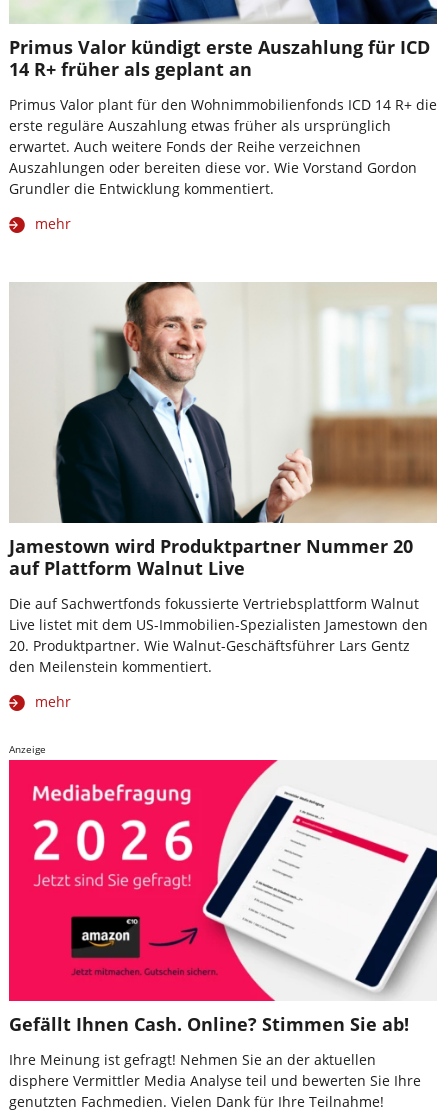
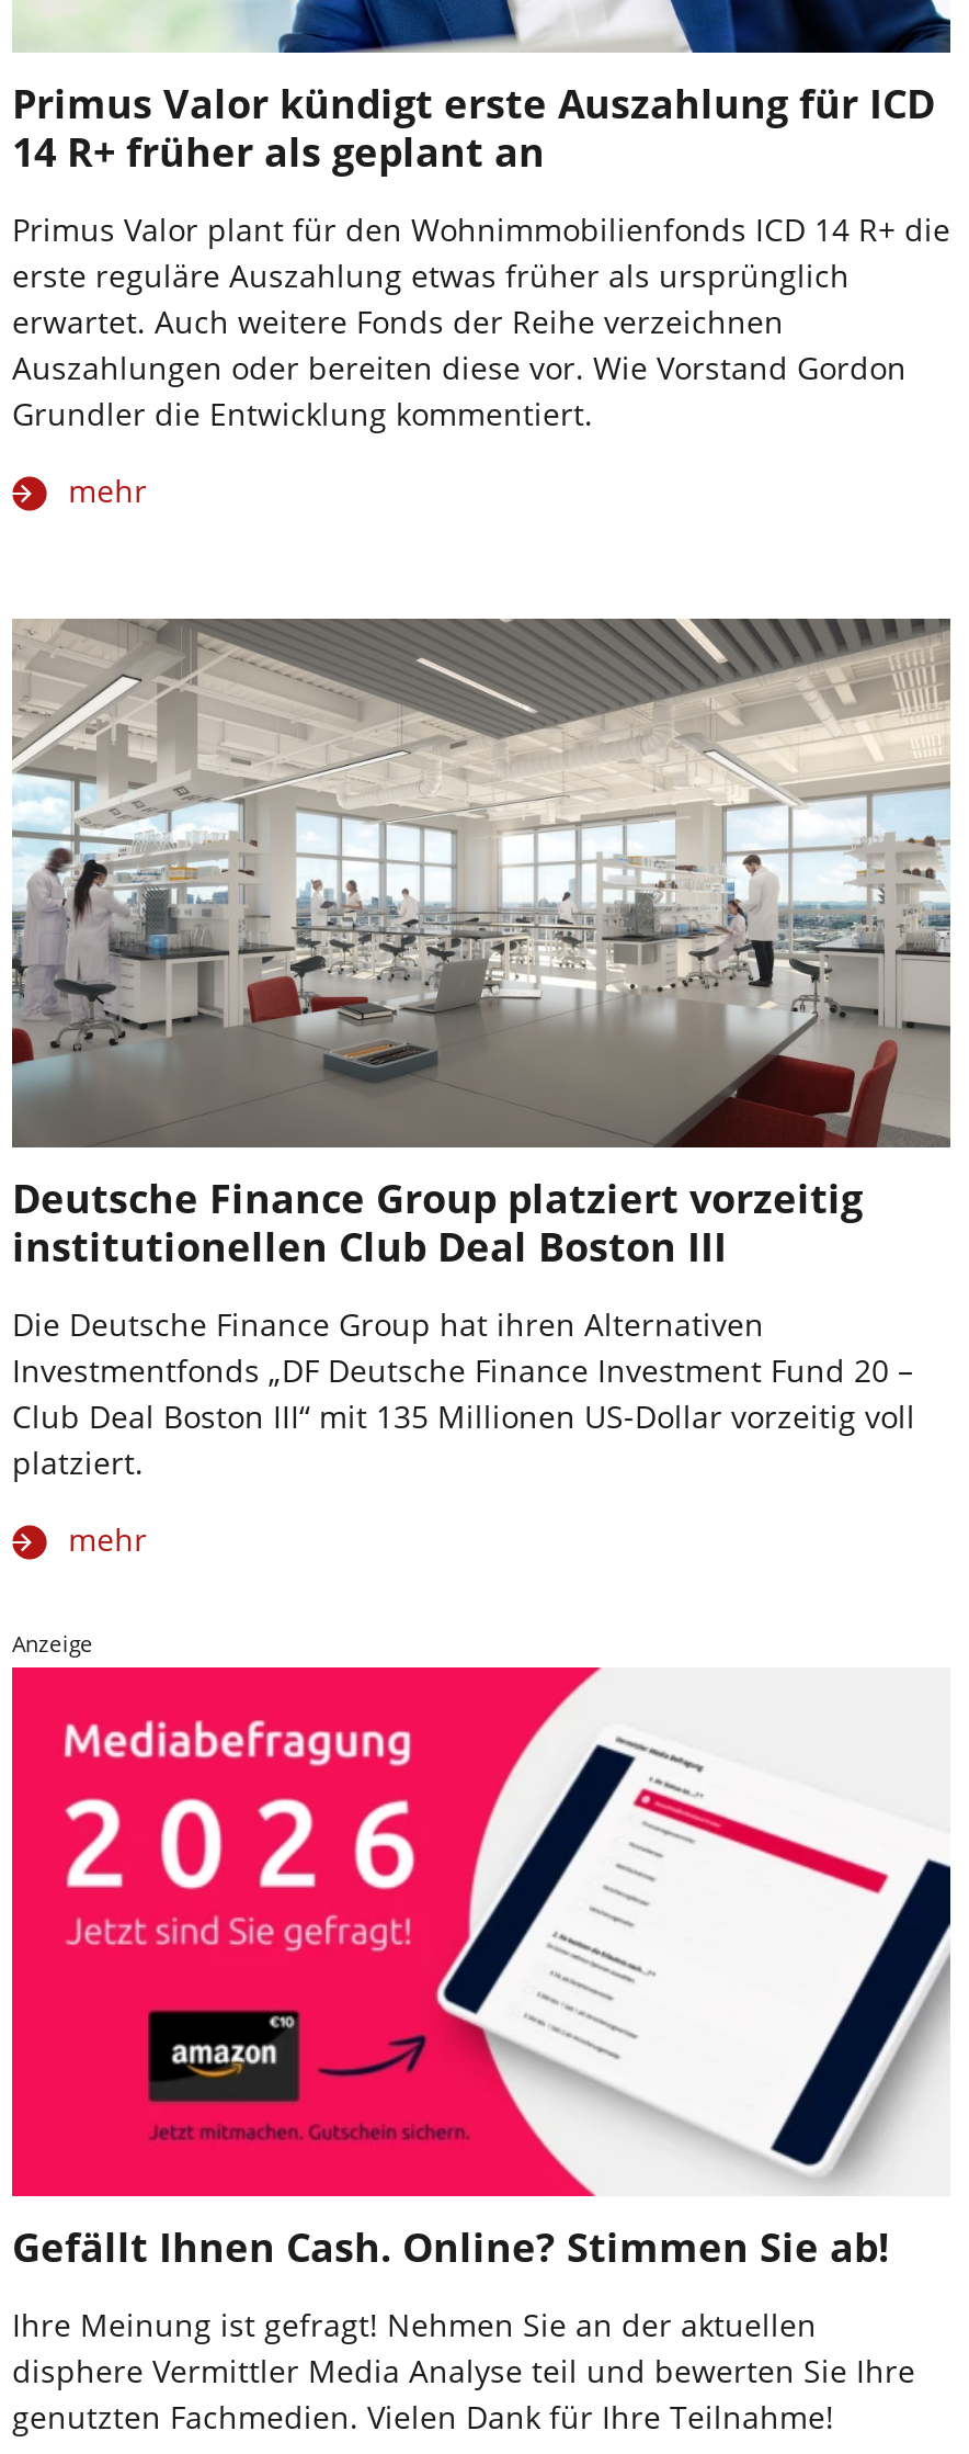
- [image]
- Jamestown wird Produktpartner Nummer 20
- auf Plattform Walnut Live
+ [image]
+ Deutsche Finance Group platziert vorzeitig
+ institutionellen Club Deal Boston III

- Die auf Sachwertfonds fokussierte Vertriebsplattform Walnut
- Live listet mit dem US-Immobilien-Spezialisten Jamestown den
- 20. Produktpartner. Wie Walnut-Geschäftsführer Lars Gentz
- den Meilenstein kommentiert.
+ Die Deutsche Finance Group hat ihren Alternativen
+ Investmentfonds „DF Deutsche Finance Investment Fund 20 –
+ Club Deal Boston III“ mit 135 Millionen US-Dollar vorzeitig voll
+ platziert.
